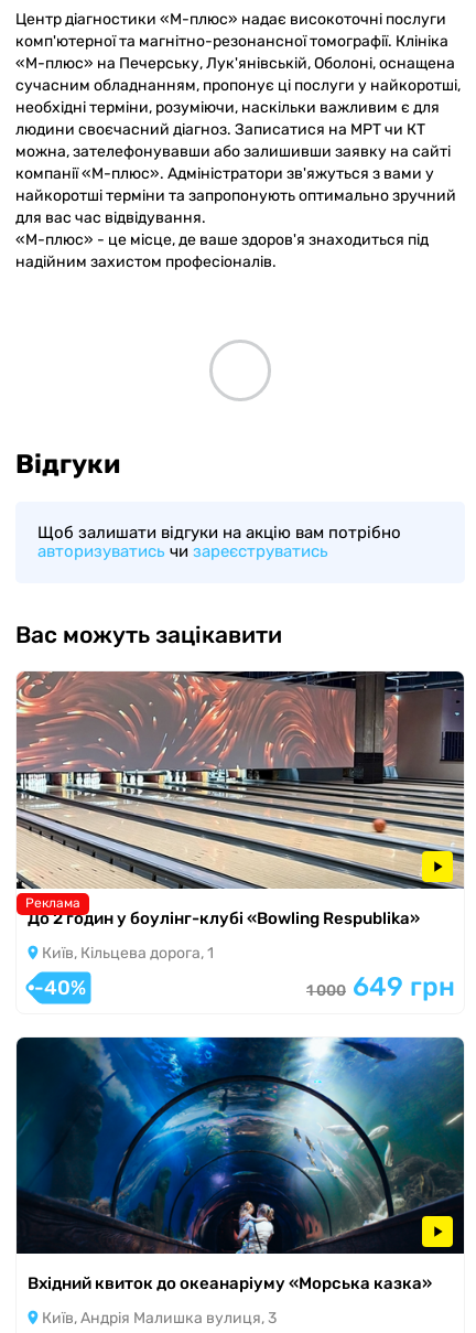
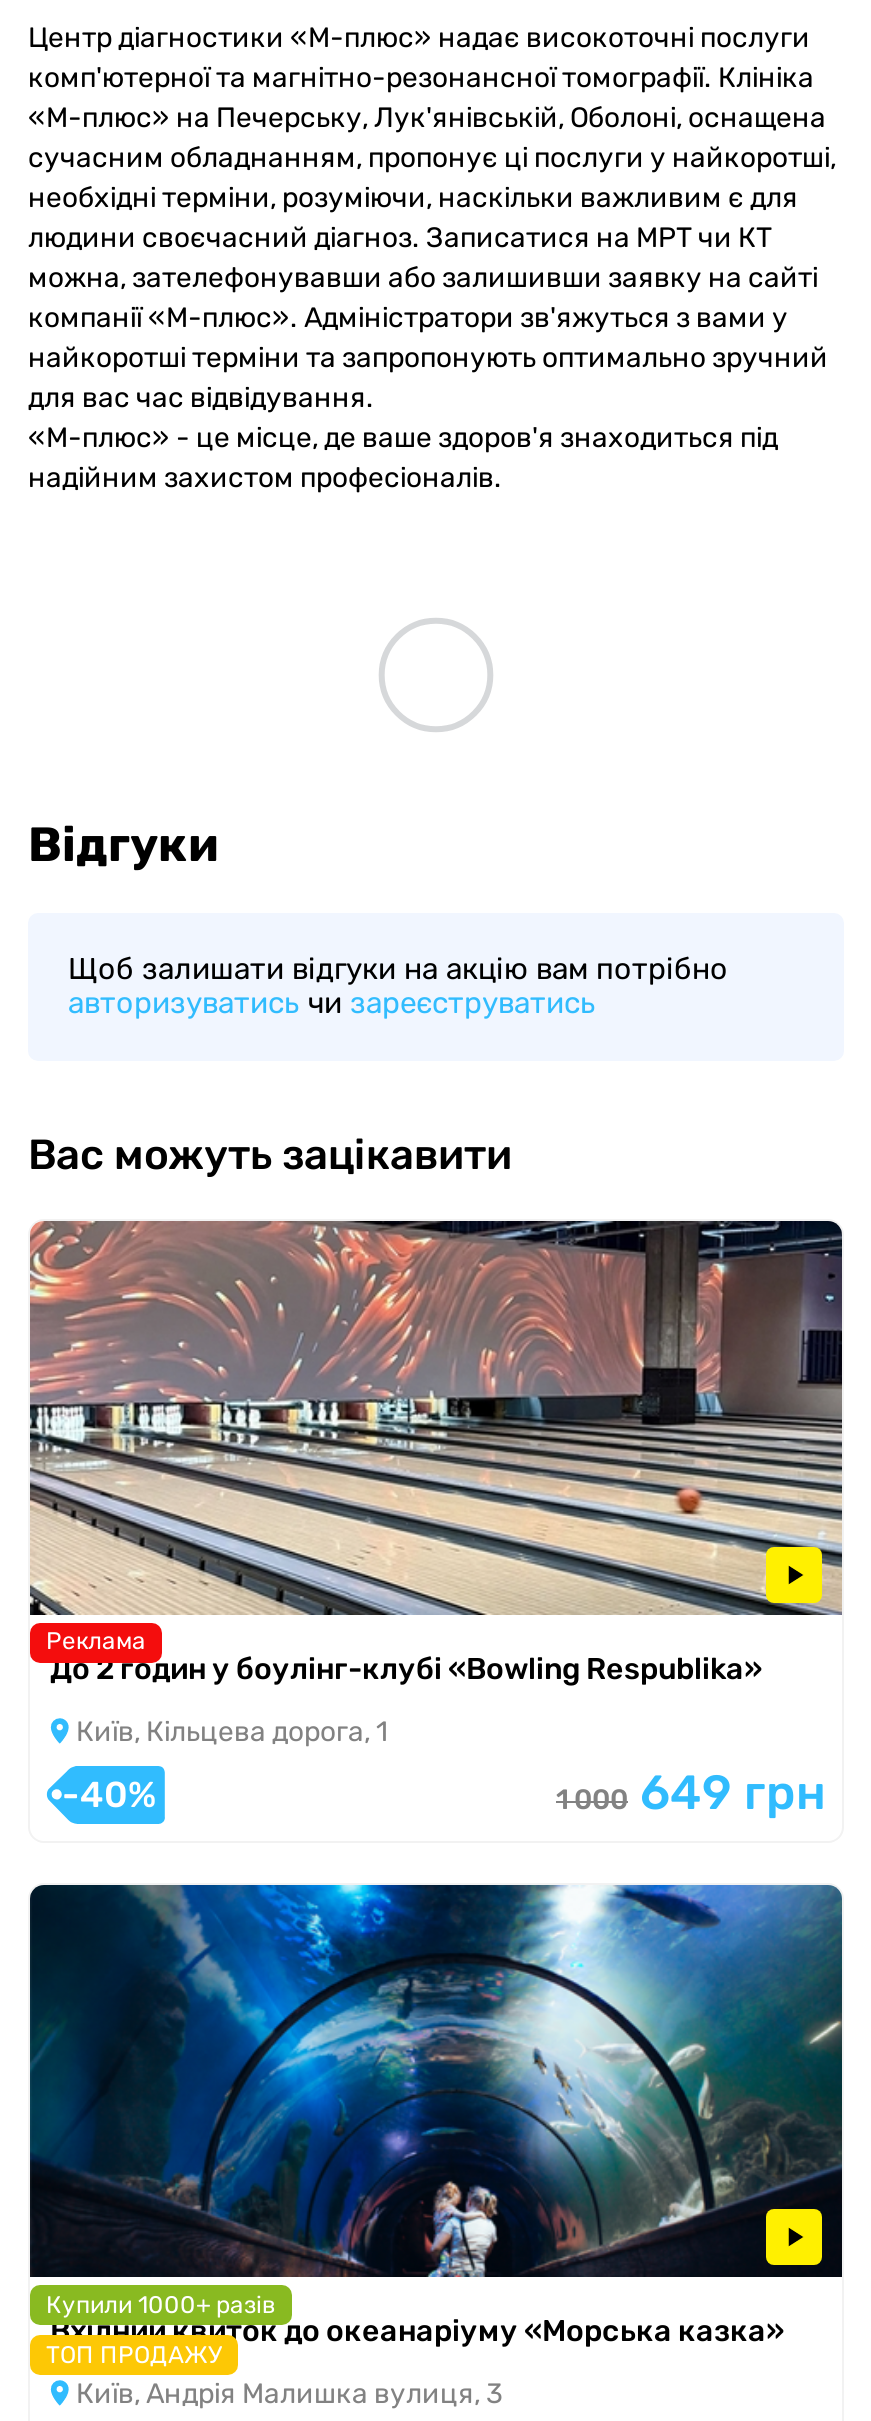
+ Купили 1000+ разів
+ ТОП ПРОДАЖУ
